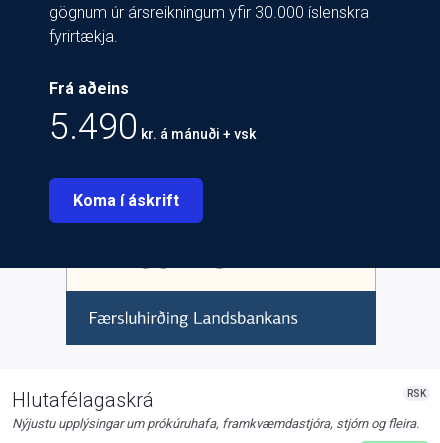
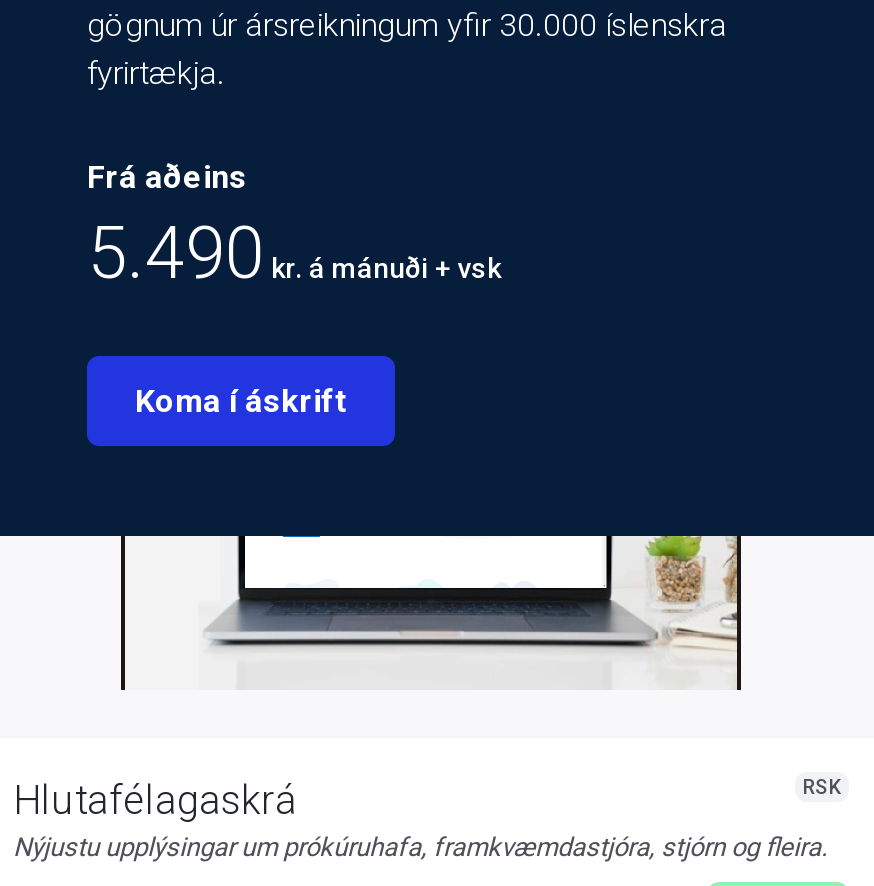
- [image]
+ [image]
